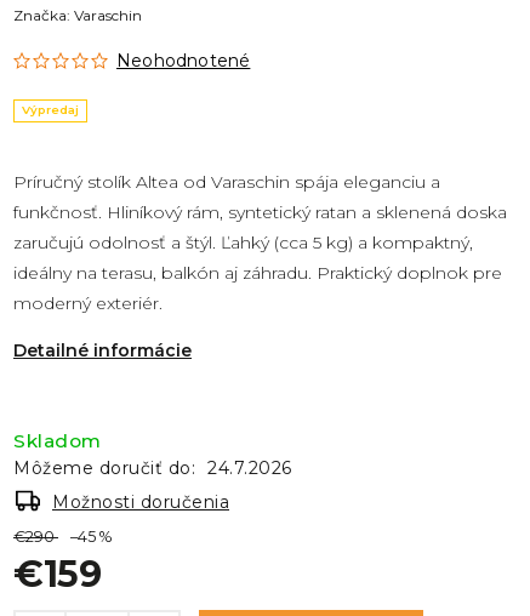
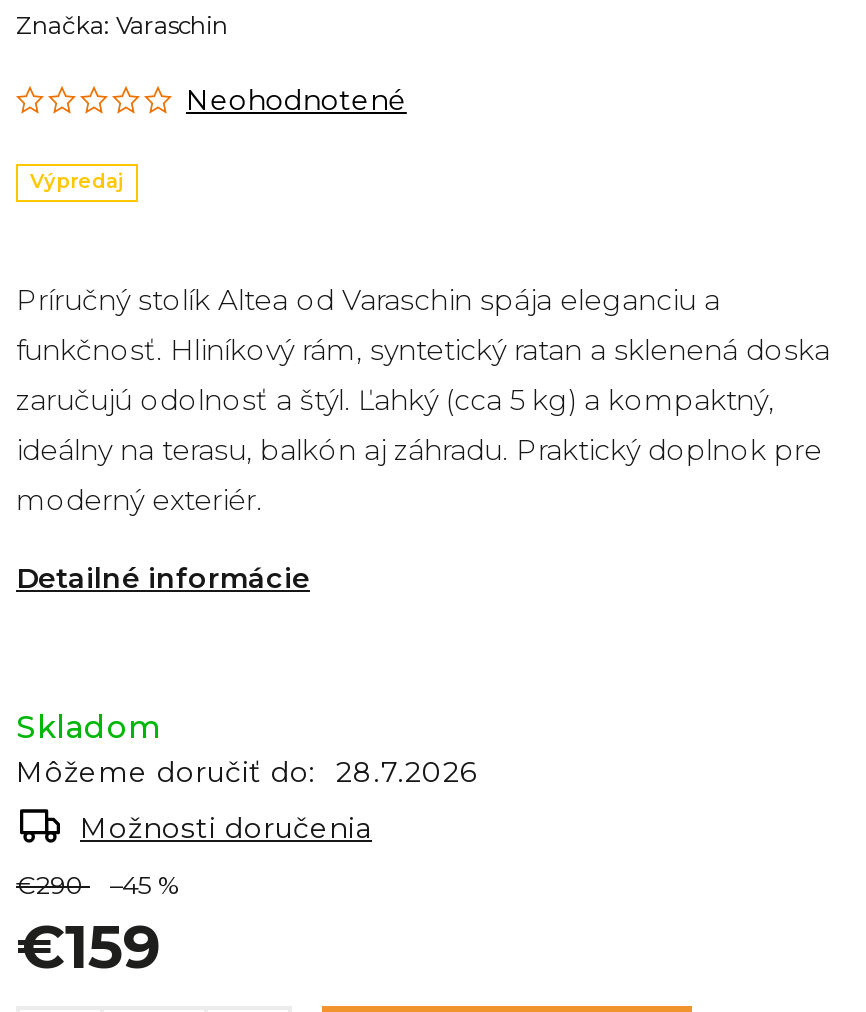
- Môžeme doručiť do: 24.7.2026
+ Môžeme doručiť do: 28.7.2026
